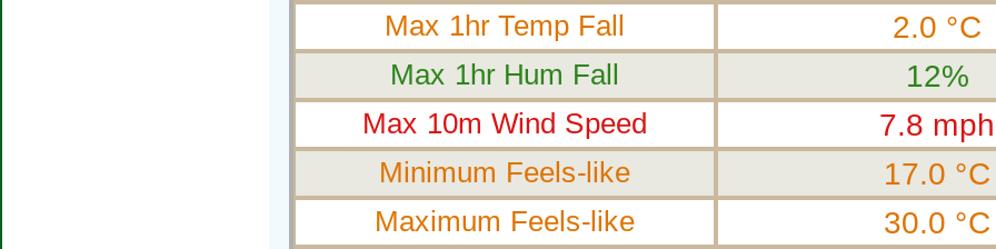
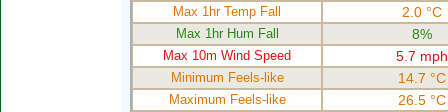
- 12%
+ 8%

- 7.8 mph
+ 5.7 mph

- 17.0 °C
+ 14.7 °C

- 30.0 °C
+ 26.5 °C
